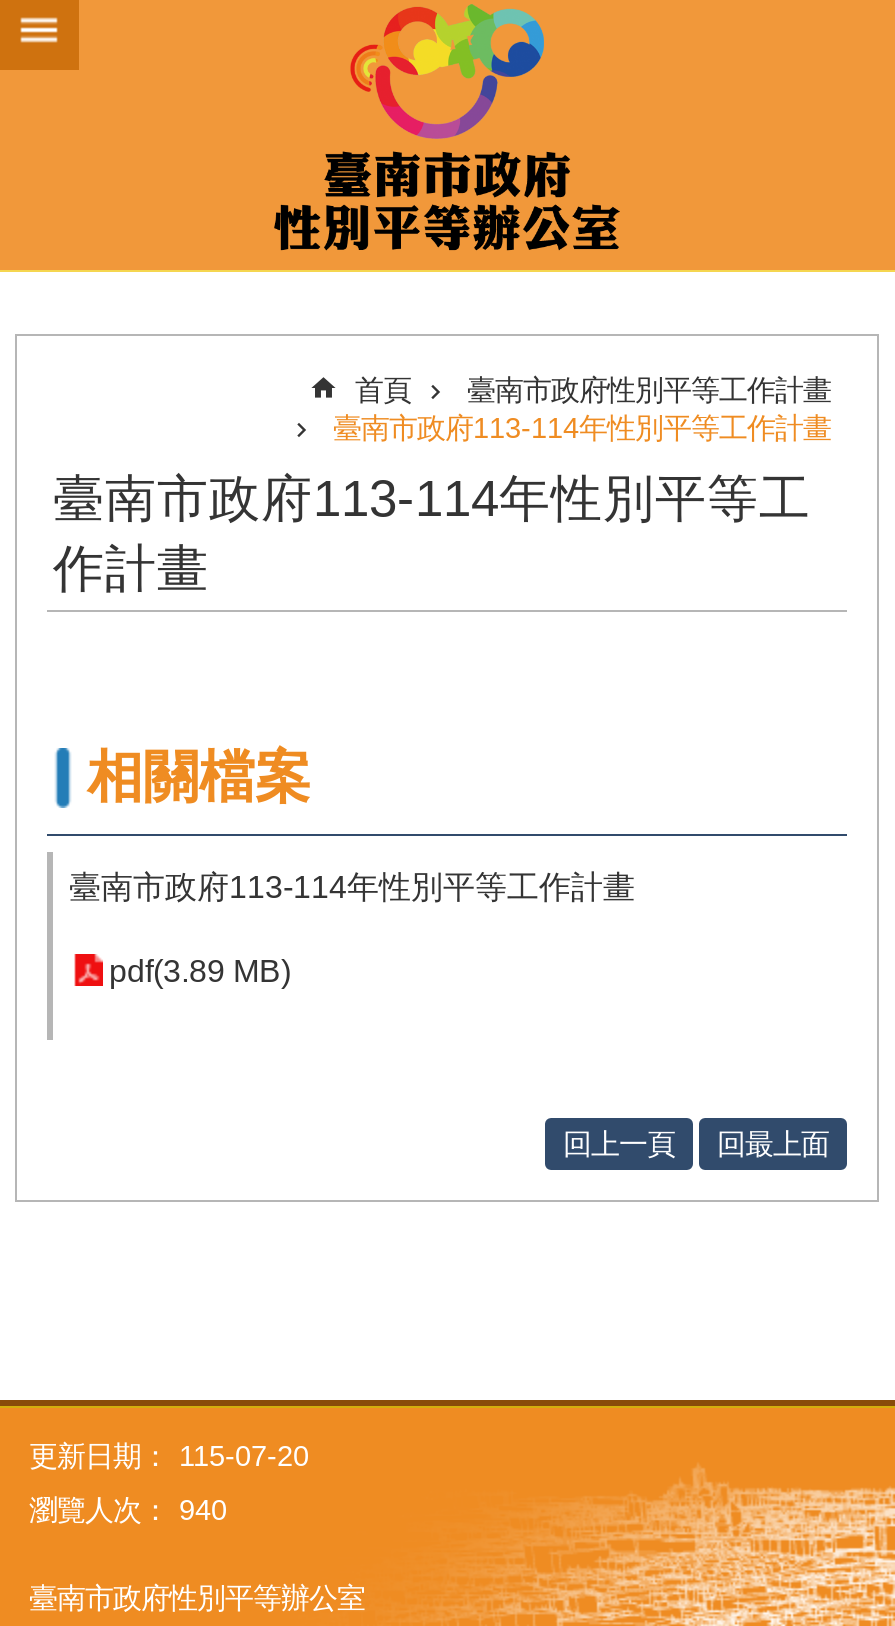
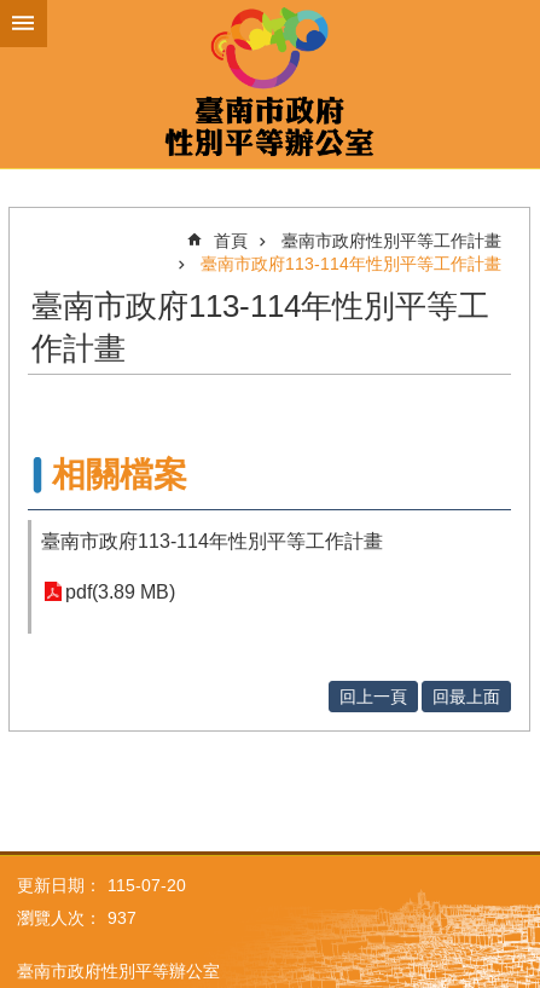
- 瀏覽人次： 940
+ 瀏覽人次： 937
